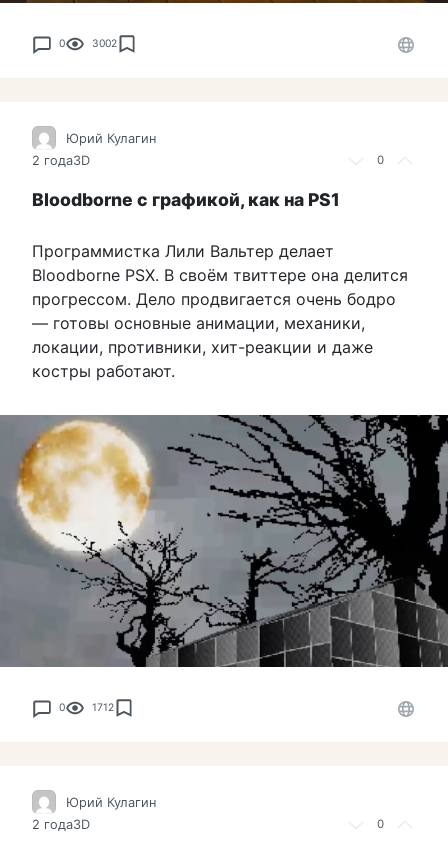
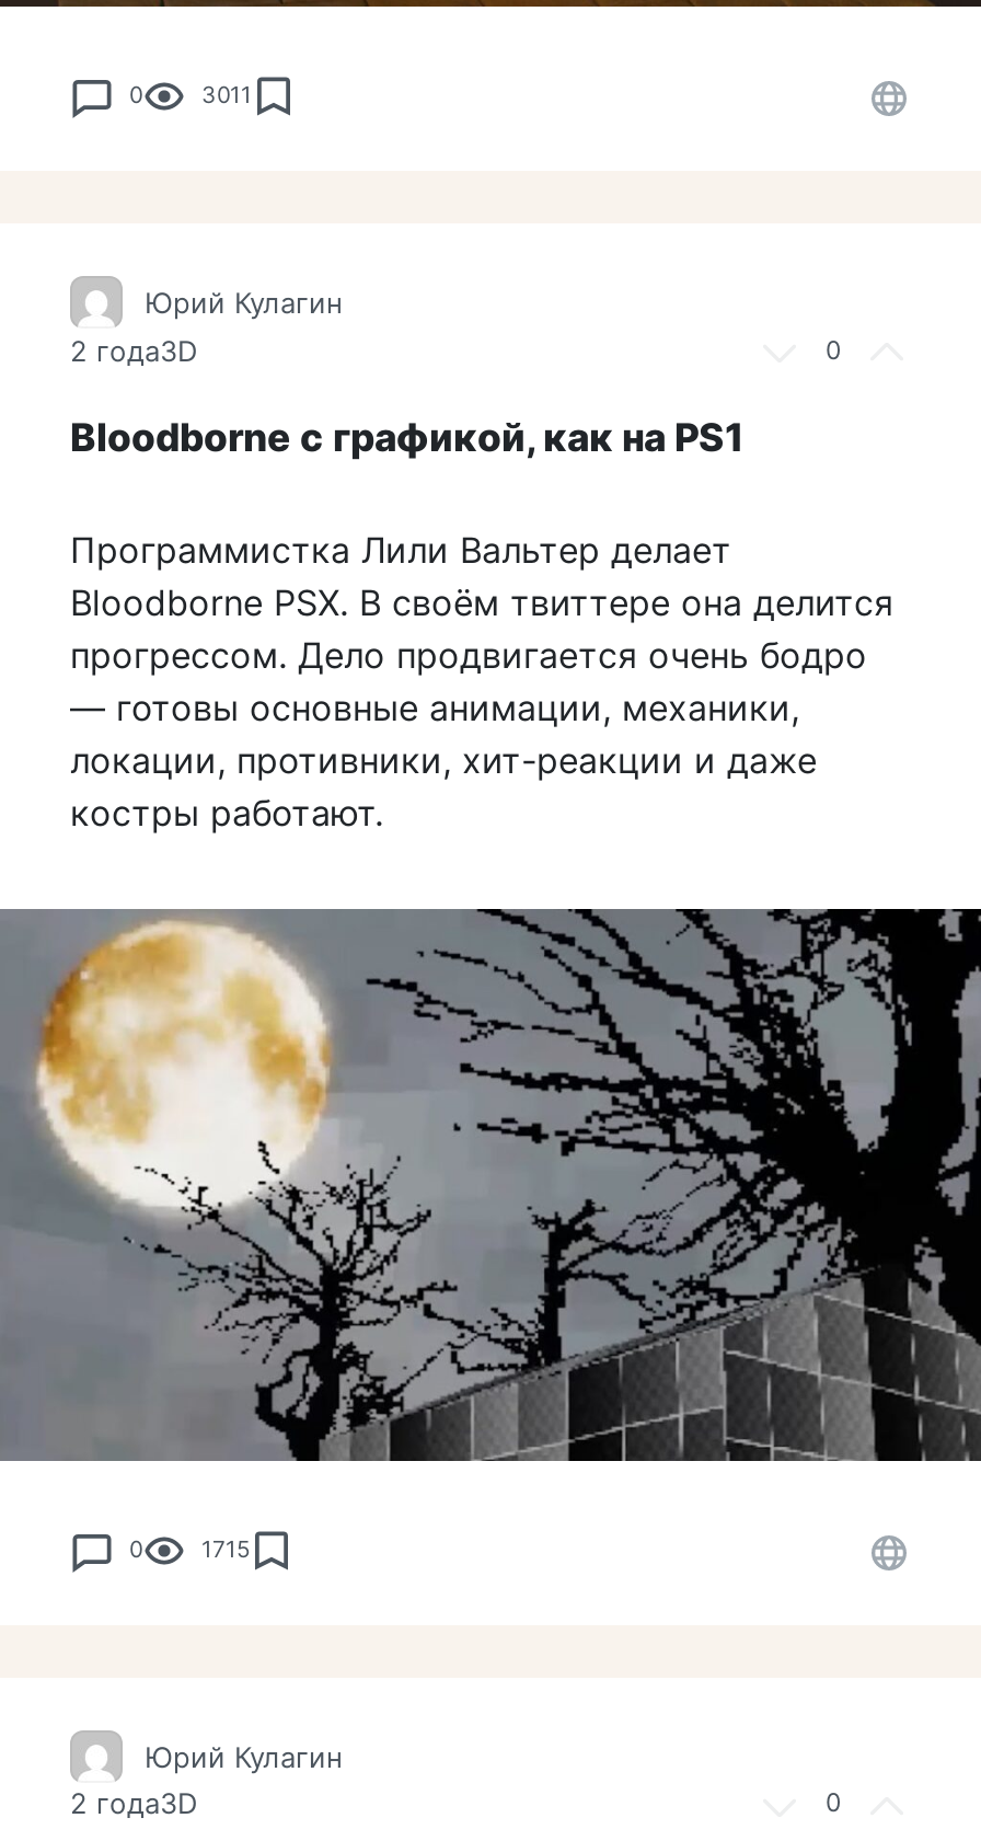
- 3002
+ 3011

- 1712
+ 1715
